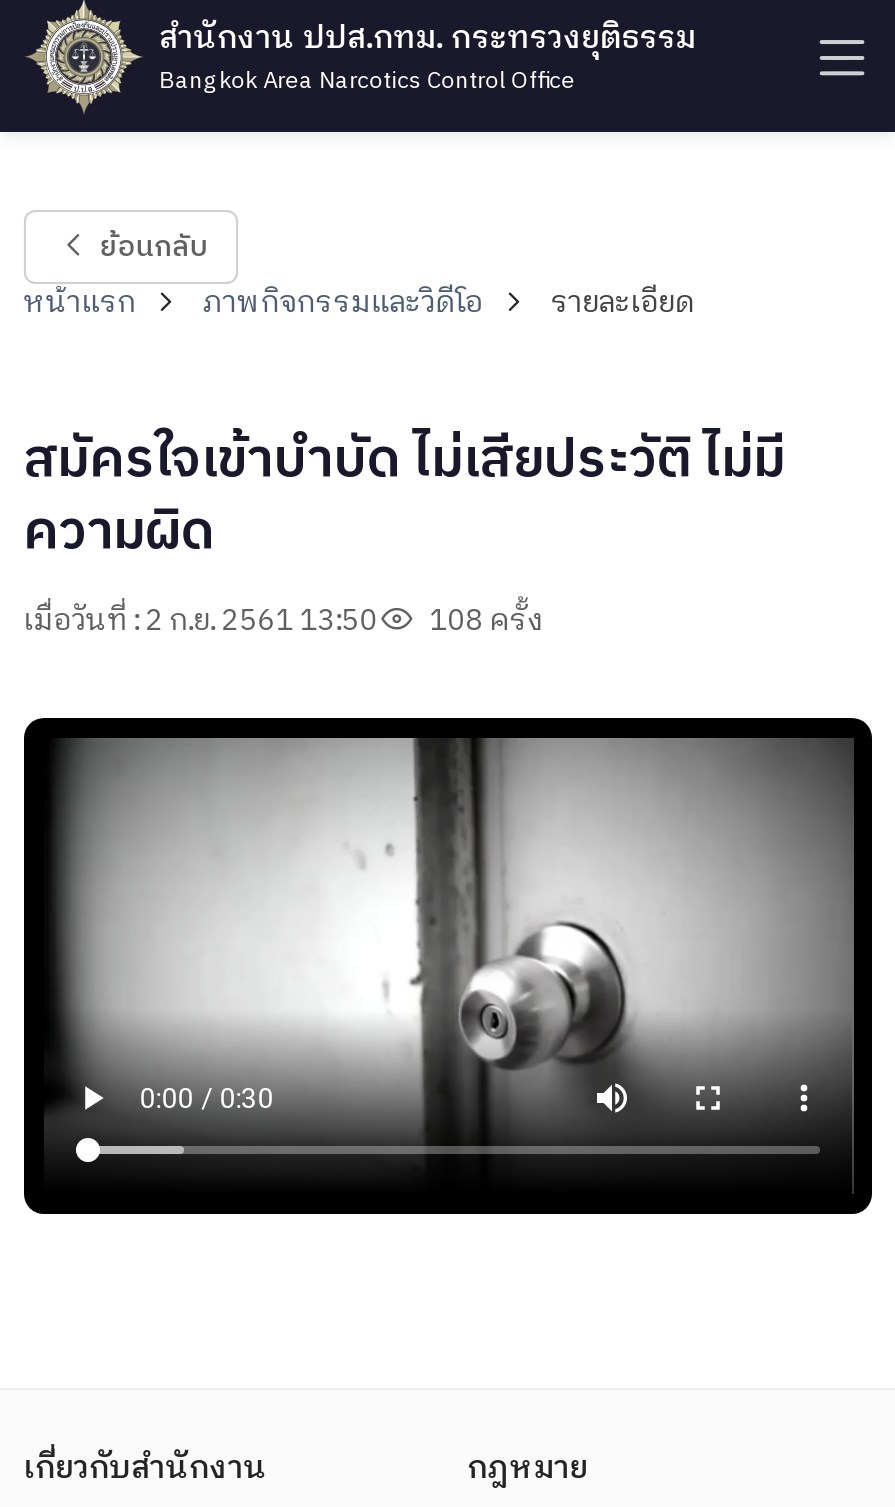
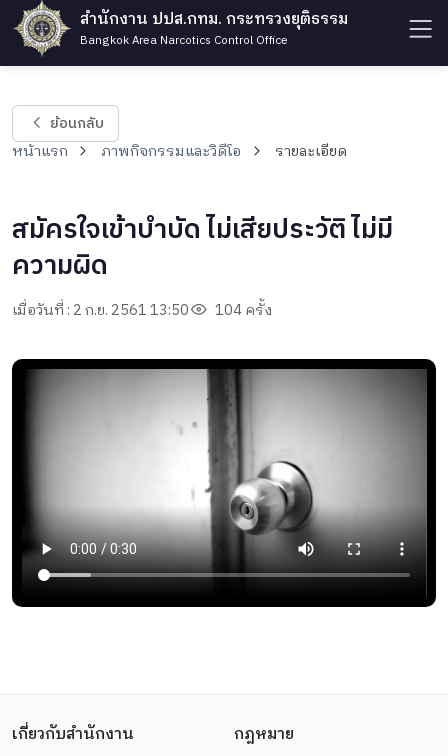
- เมื่อวันที่ : 2 ก.ย. 2561 13:50 108 ครั้ง
+ เมื่อวันที่ : 2 ก.ย. 2561 13:50 104 ครั้ง
